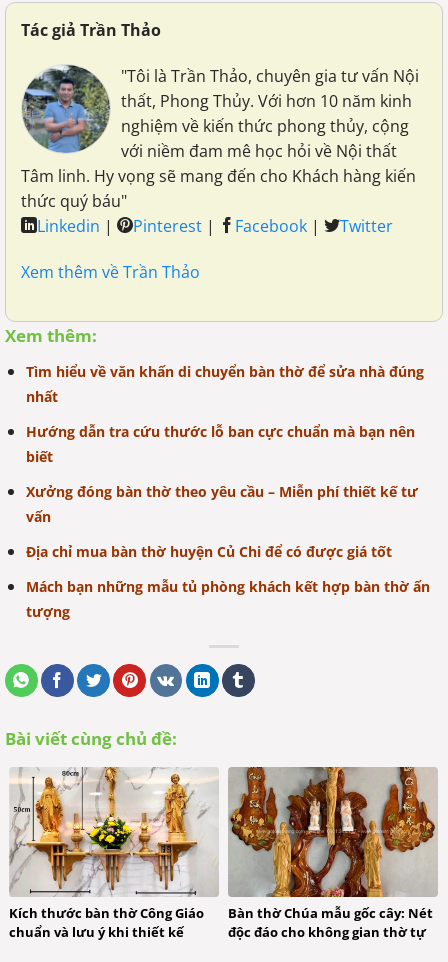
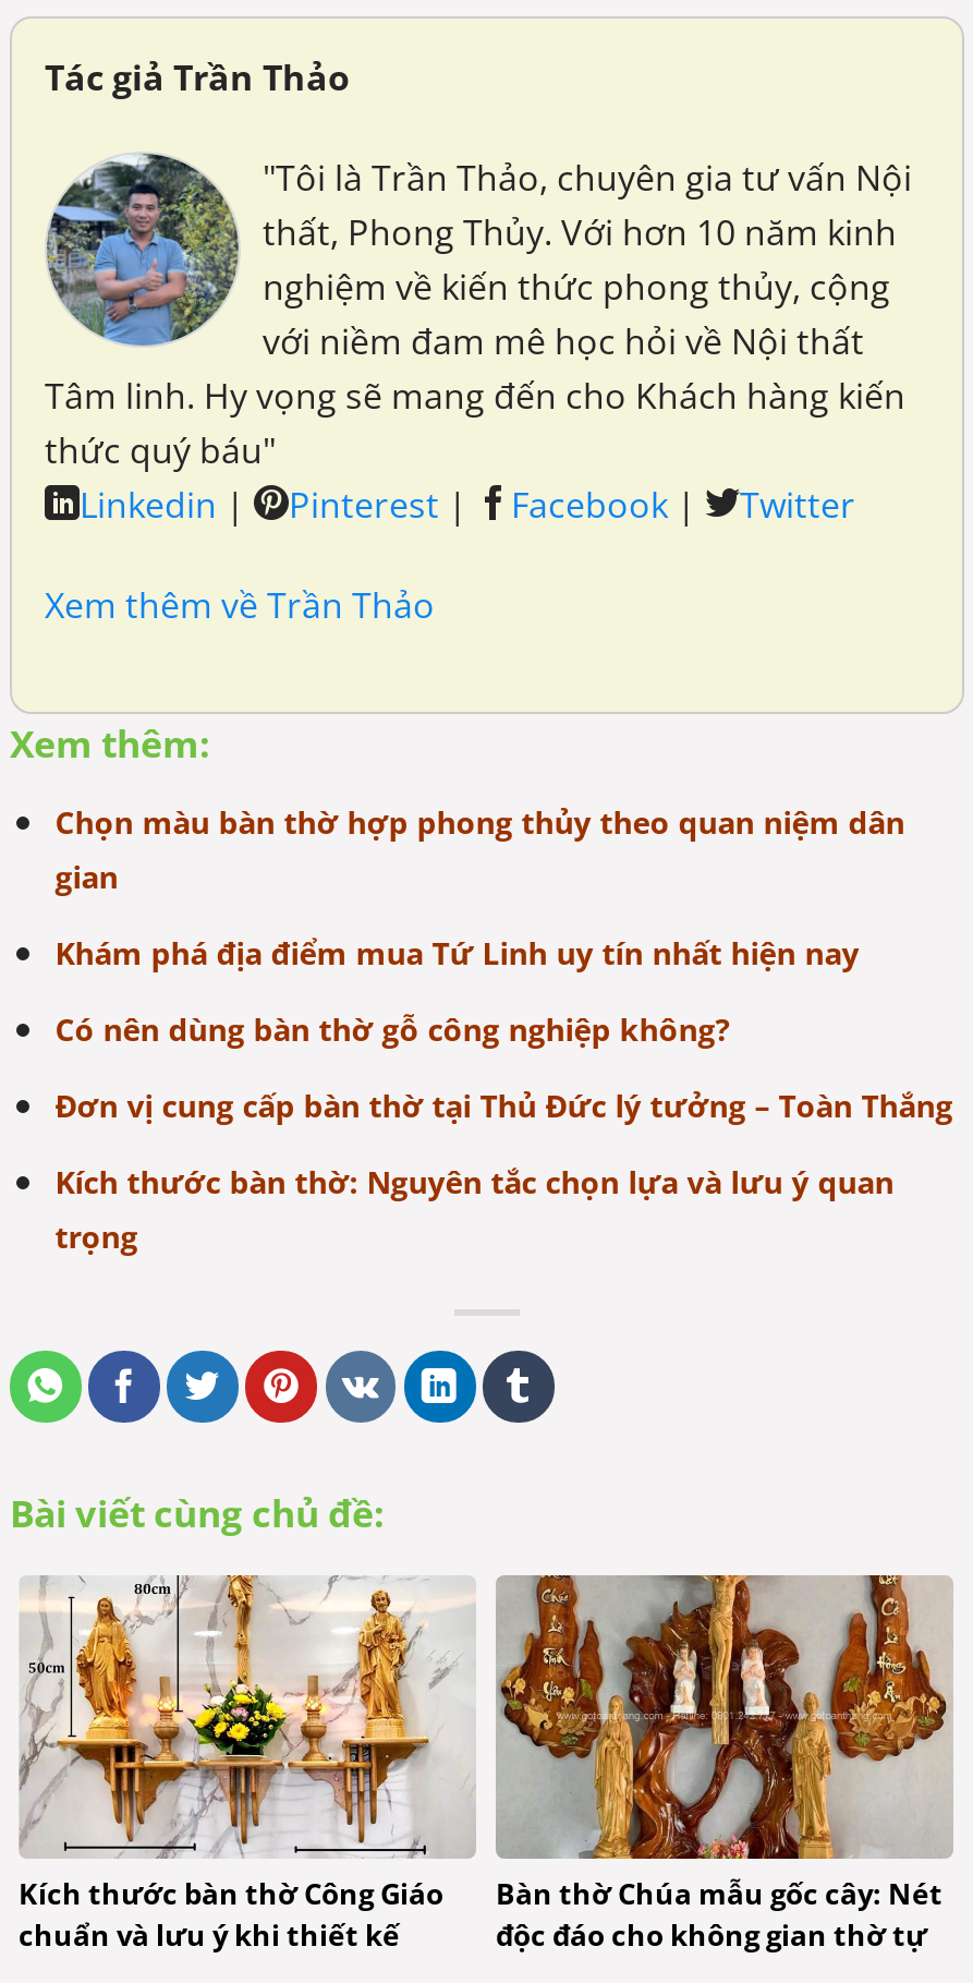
- Tìm hiểu về văn khấn di chuyển bàn thờ để sửa nhà đúng
- nhất
+ Chọn màu bàn thờ hợp phong thủy theo quan niệm dân
+ gian

- Hướng dẫn tra cứu thước lỗ ban cực chuẩn mà bạn nên
- biết
+ Khám phá địa điểm mua Tứ Linh uy tín nhất hiện nay

- Xưởng đóng bàn thờ theo yêu cầu – Miễn phí thiết kế tư
- vấn
+ Có nên dùng bàn thờ gỗ công nghiệp không?

- Địa chỉ mua bàn thờ huyện Củ Chi để có được giá tốt
+ Đơn vị cung cấp bàn thờ tại Thủ Đức lý tưởng – Toàn Thắng

- Mách bạn những mẫu tủ phòng khách kết hợp bàn thờ ấn
- tượng
+ Kích thước bàn thờ: Nguyên tắc chọn lựa và lưu ý quan
+ trọng
